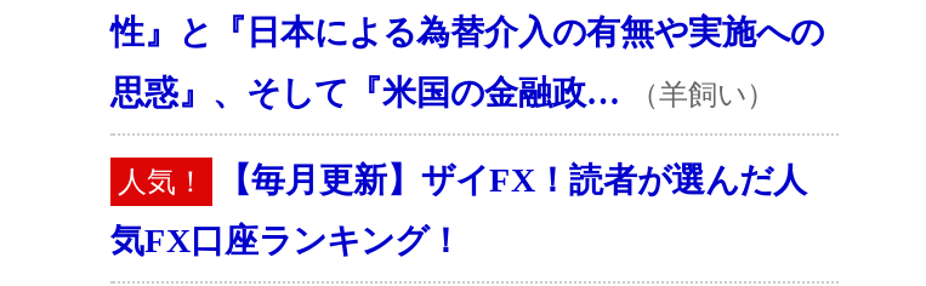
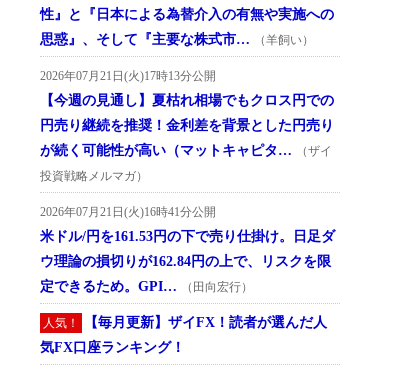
- 思惑』、そして『米国の金融政… （羊飼い）
+ 思惑』、そして『主要な株式市… （羊飼い）
+ 2026年07月21日(火)17時13分公開
+ 【今週の見通し】夏枯れ相場でもクロス円での
+ 円売り継続を推奨！金利差を背景とした円売り
+ が続く可能性が高い（マットキャピタ… （ザイ
+ 投資戦略メルマガ）
+ 2026年07月21日(火)16時41分公開
+ 米ドル/円を161.53円の下で売り仕掛け。日足ダ
+ ウ理論の損切りが162.84円の上で、リスクを限
+ 定できるため。GPI… （田向宏行）
